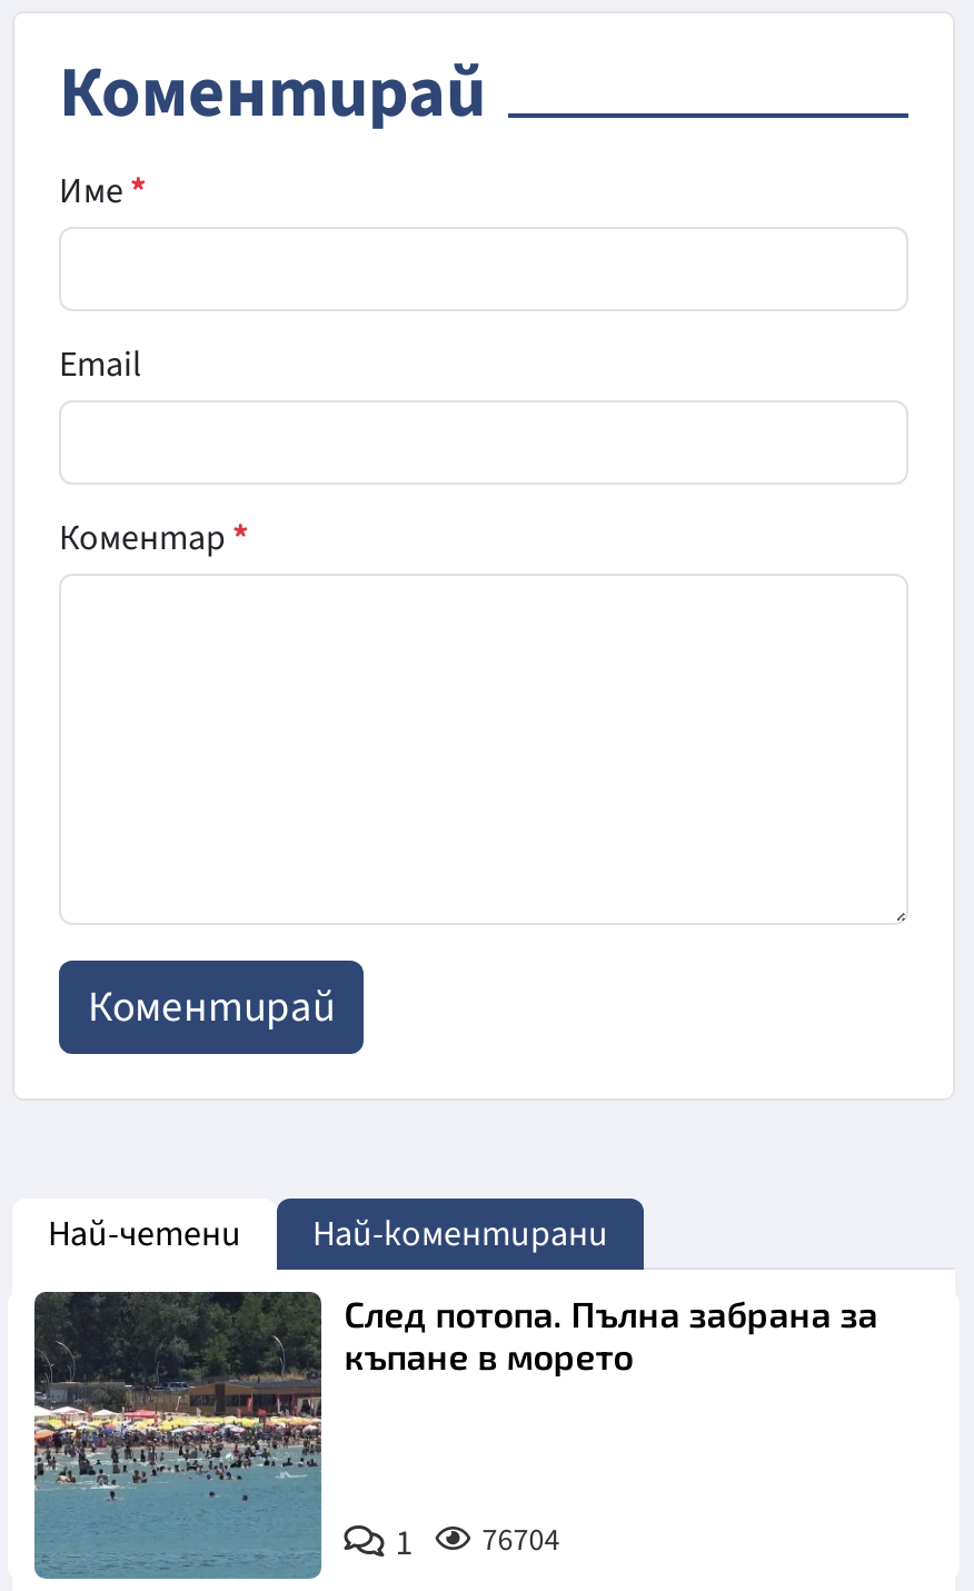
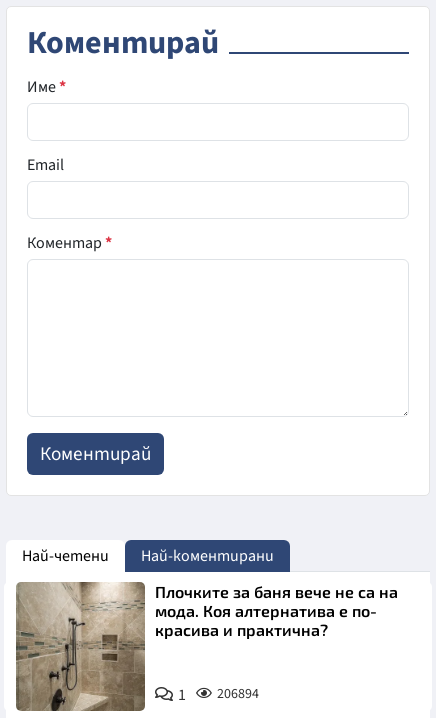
- [image]
- След потопа. Пълна забрана за
- къпане в морето
+ [image]
+ Плочките за баня вече не са на
+ мода. Коя алтернатива е по-
+ красива и практична?

- 1 76704
+ 1 206894
